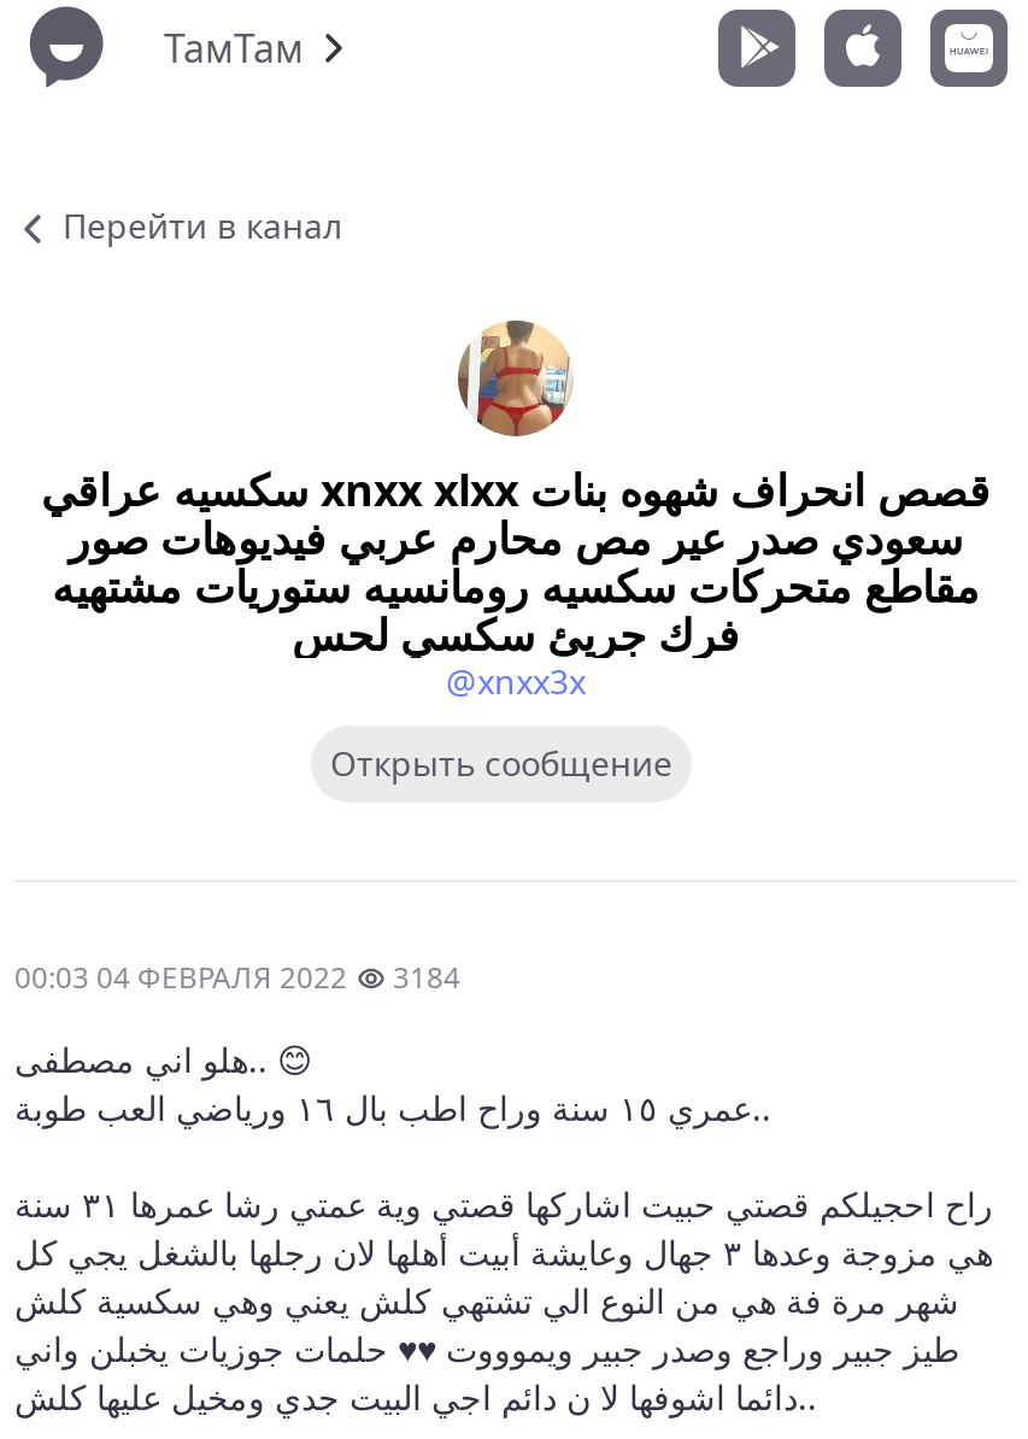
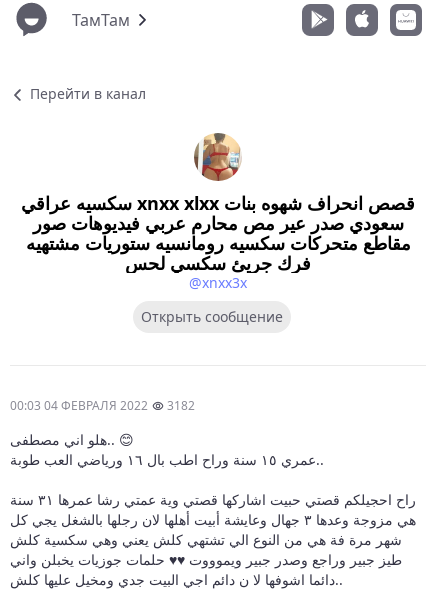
- 00:03 04 ФЕВРАЛЯ 2022 3184
+ 00:03 04 ФЕВРАЛЯ 2022 3182
